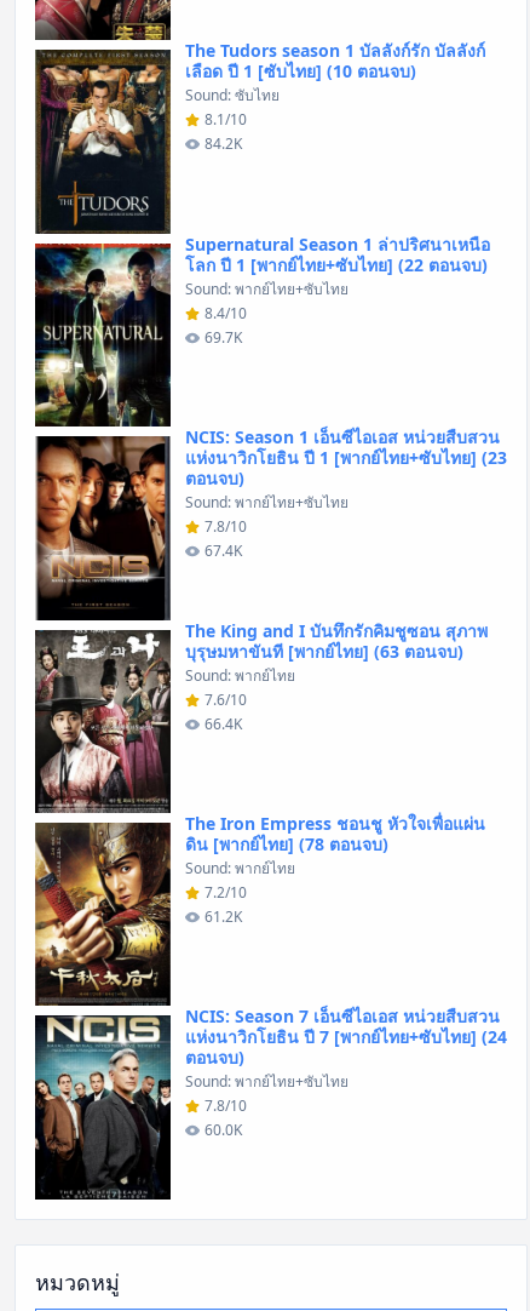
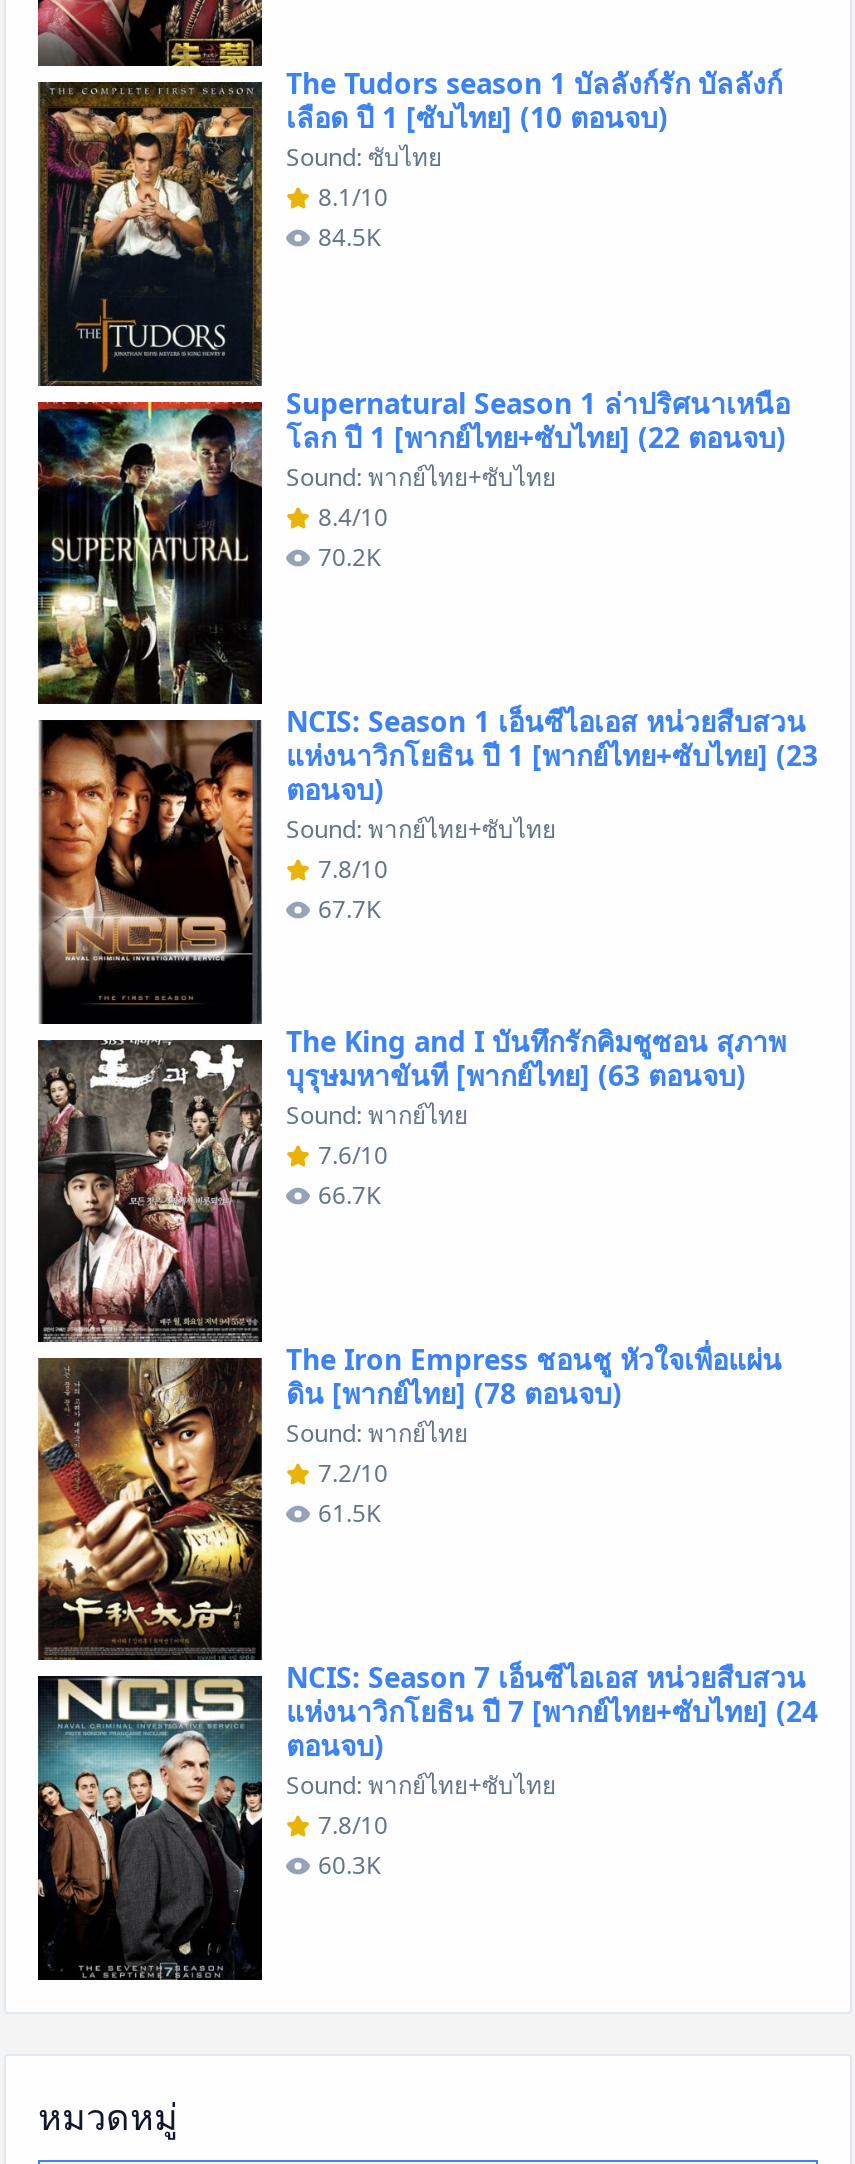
- 84.2K
+ 84.5K

- 69.7K
+ 70.2K

- 67.4K
+ 67.7K

- 66.4K
+ 66.7K

- 61.2K
+ 61.5K

- 60.0K
+ 60.3K
